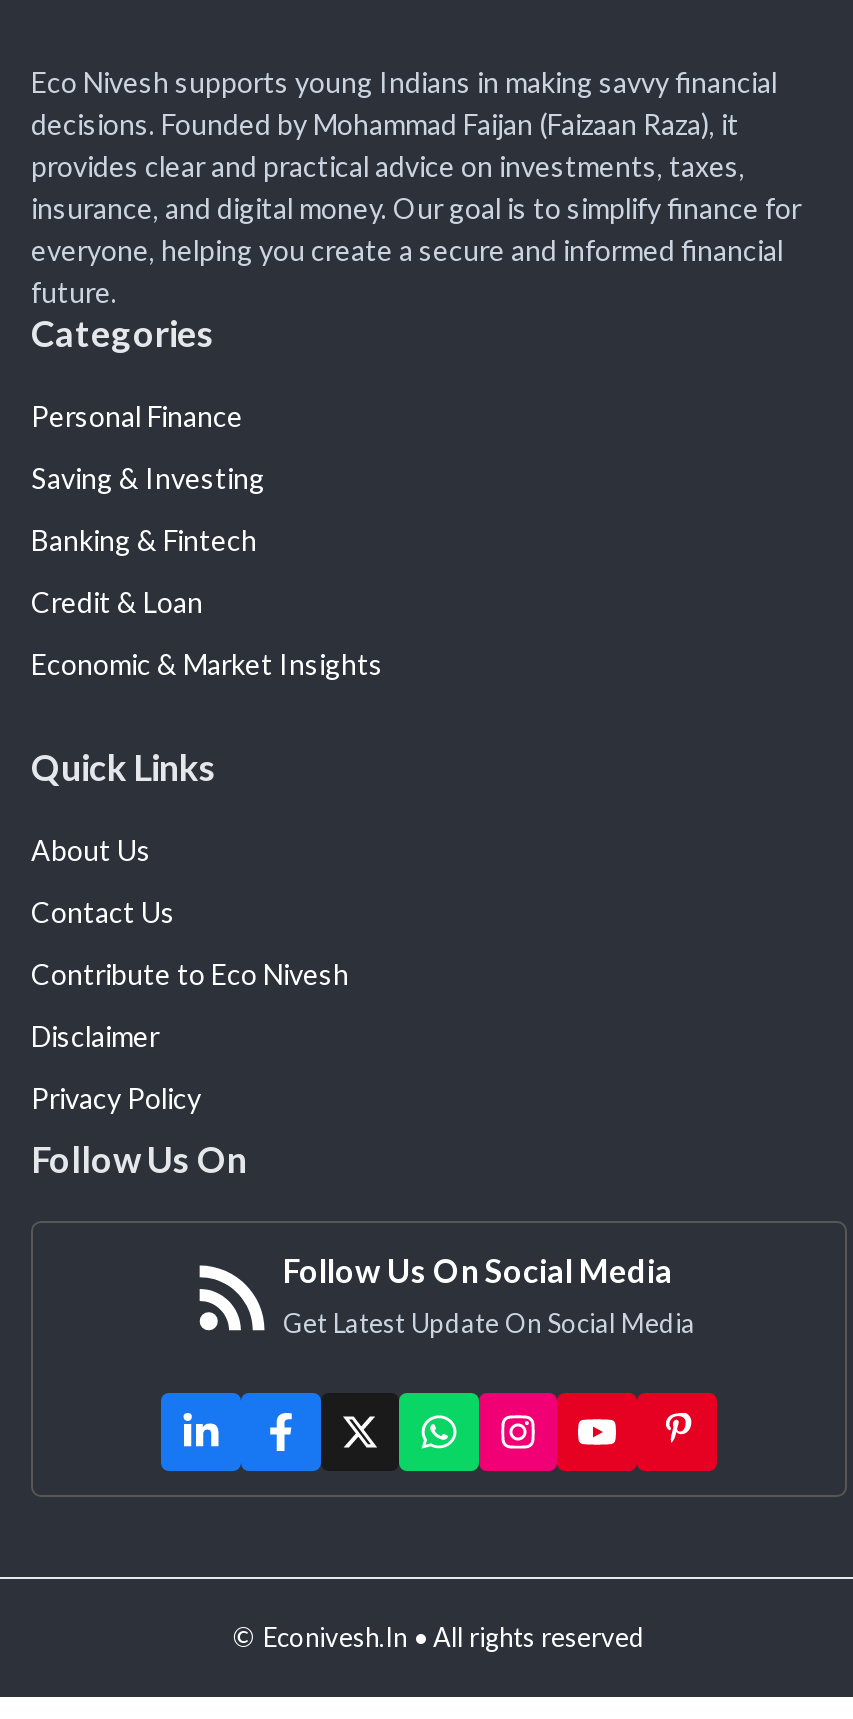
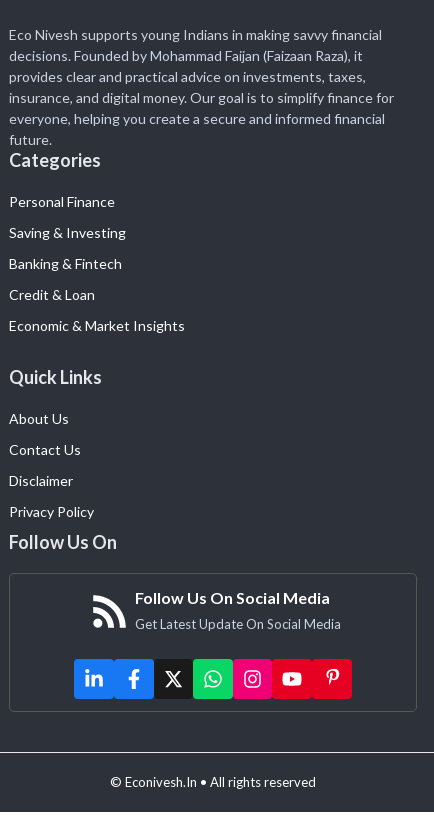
- Contribute to Eco Nivesh
